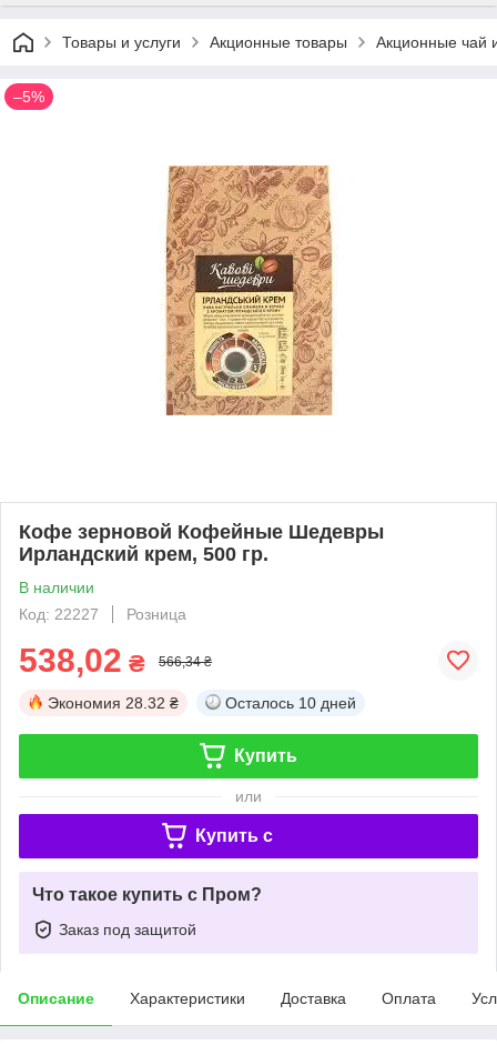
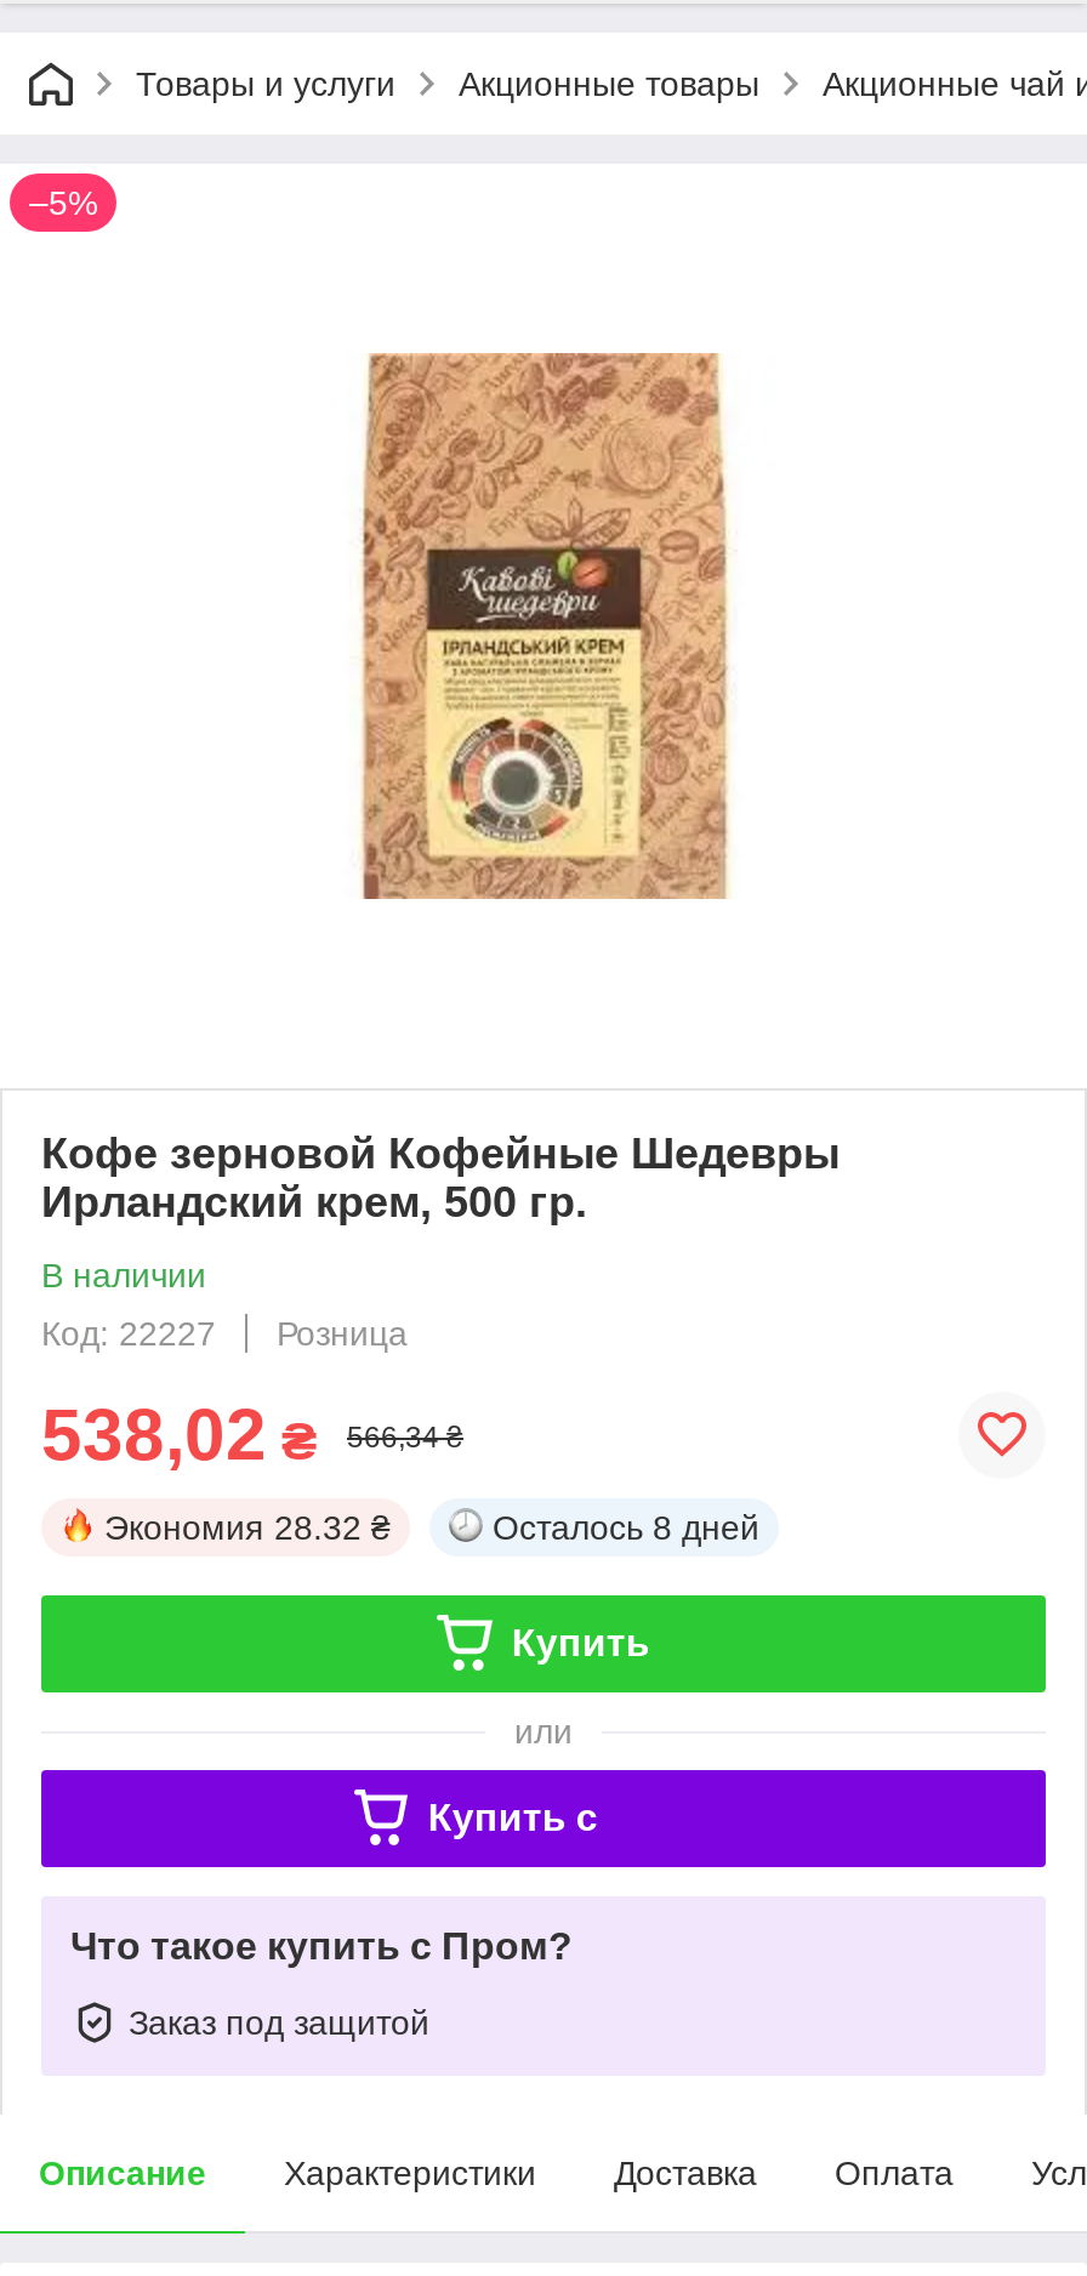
- Осталось 10 дней
+ Осталось 8 дней
